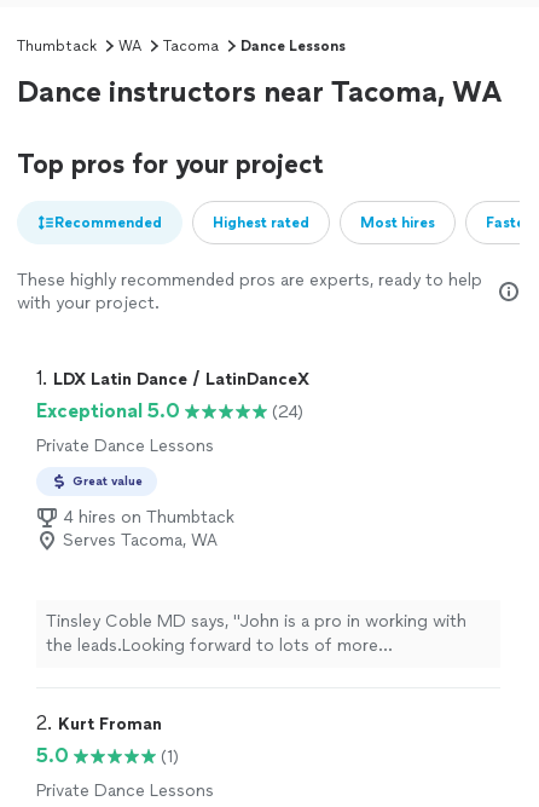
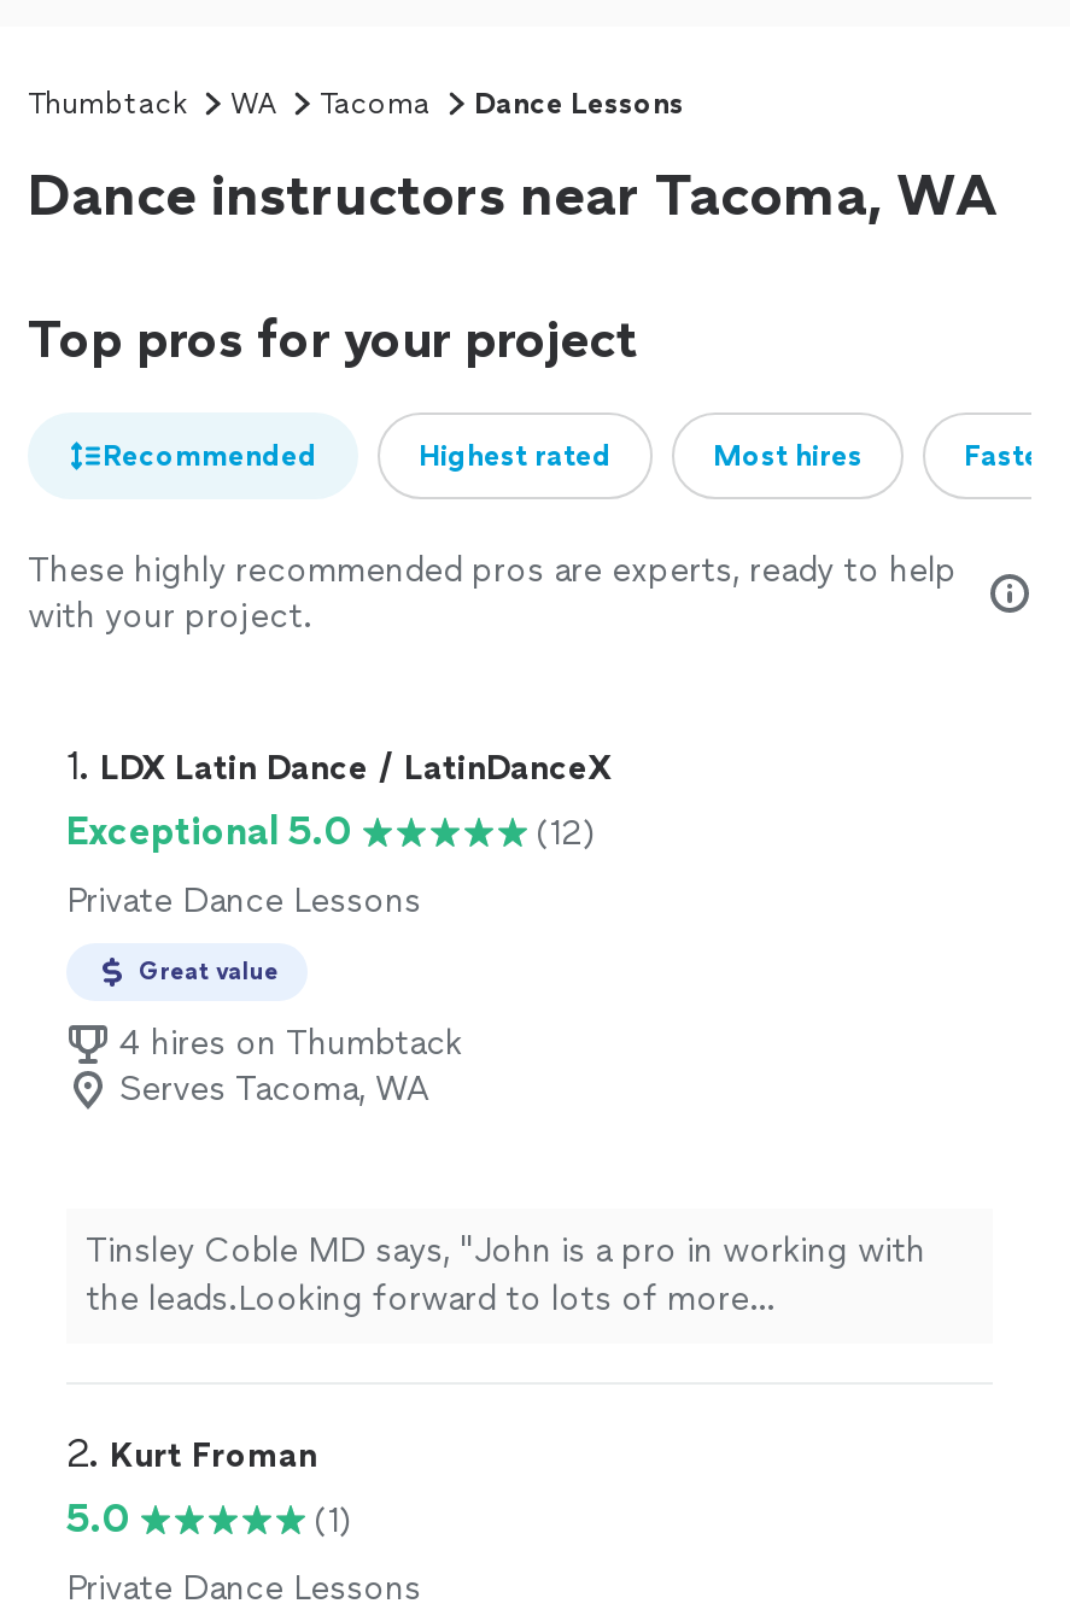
- (24)
+ (12)
